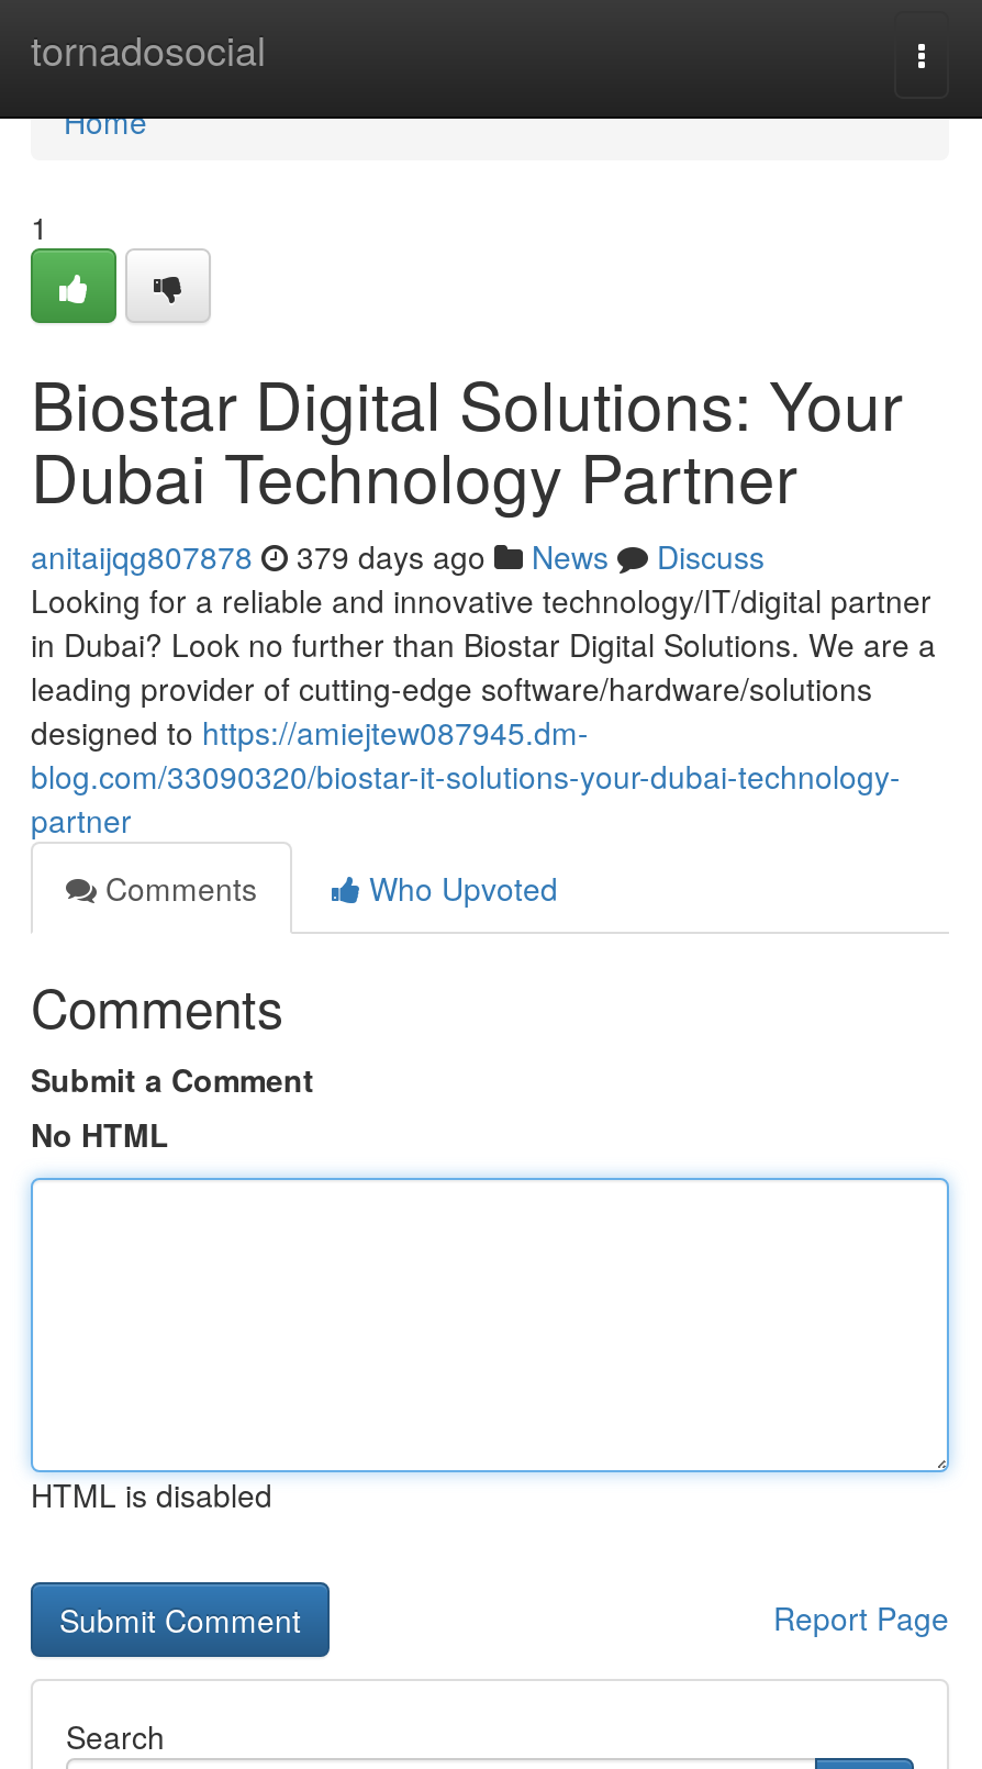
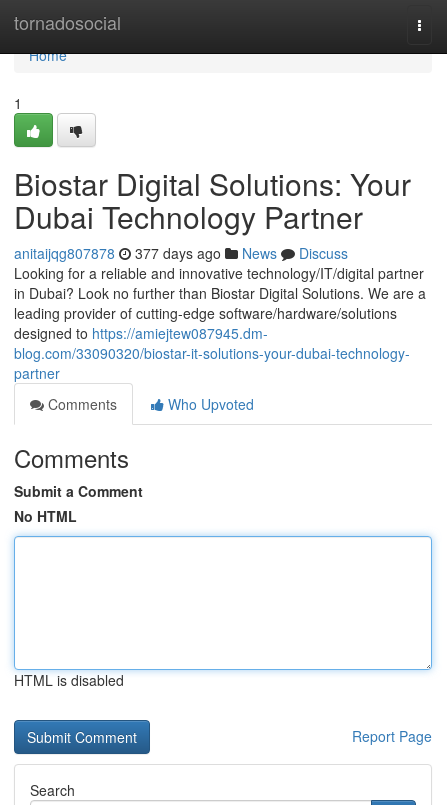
- anitaijqg807878 379 days ago News Discuss
+ anitaijqg807878 377 days ago News Discuss
